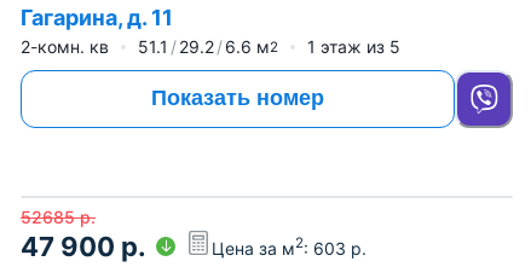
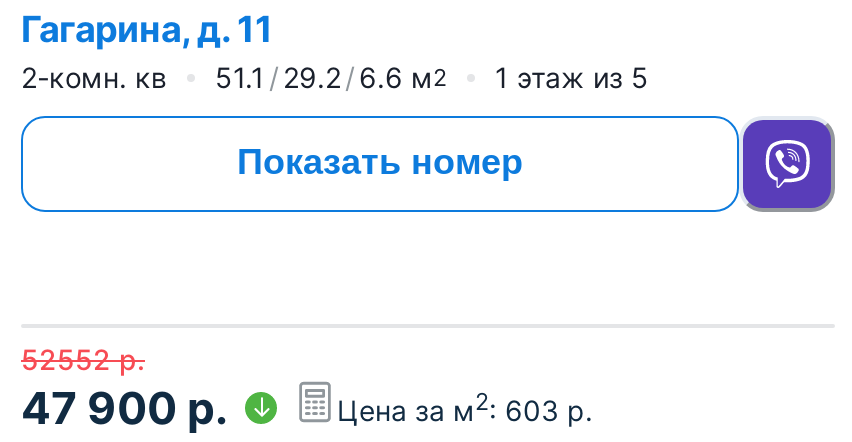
- 52685 р.
+ 52552 р.
